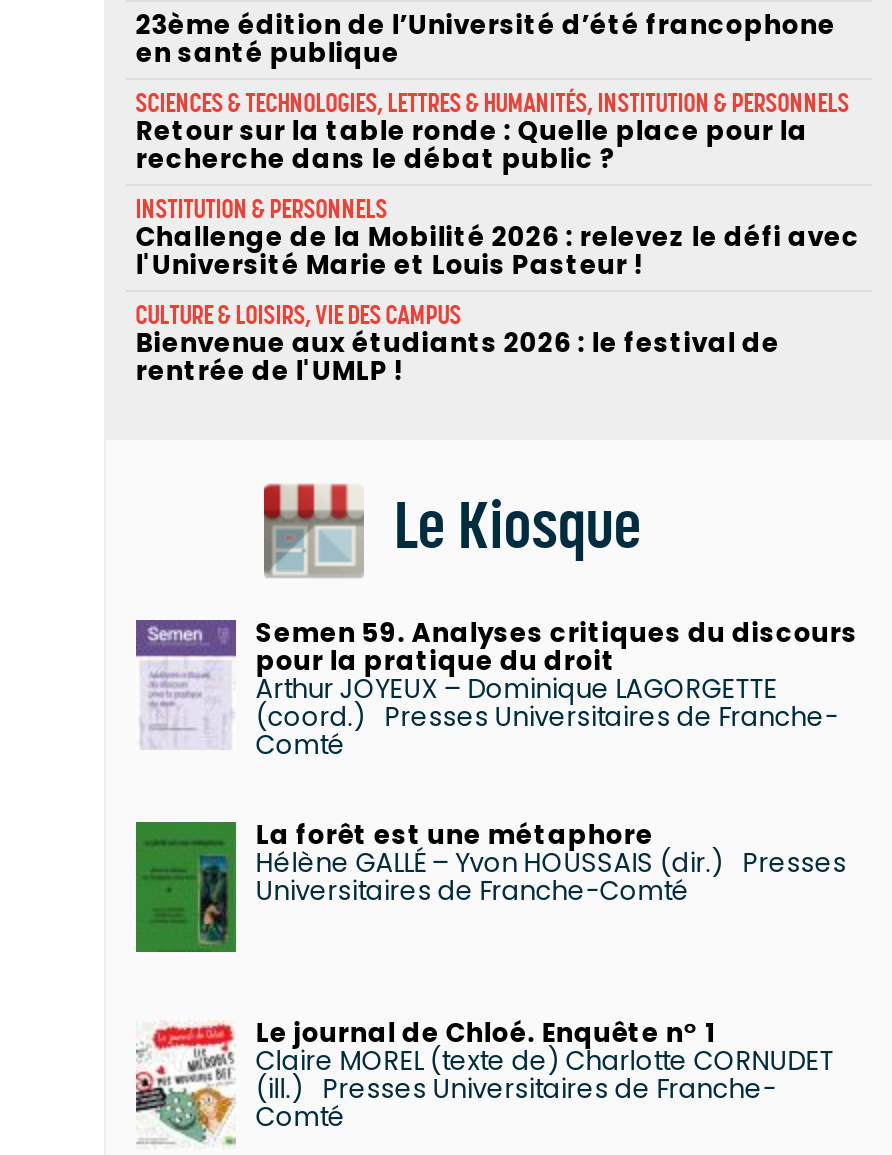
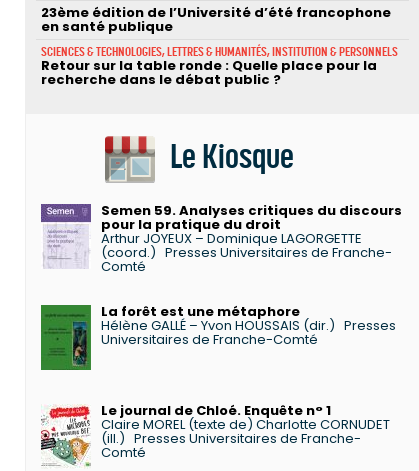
- INSTITUTION & PERSONNELS
- Challenge de la Mobilité 2026 : relevez le défi avec
- l'Université Marie et Louis Pasteur !
- CULTURE & LOISIRS, VIE DES CAMPUS
- Bienvenue aux étudiants 2026 : le festival de
- rentrée de l'UMLP !
